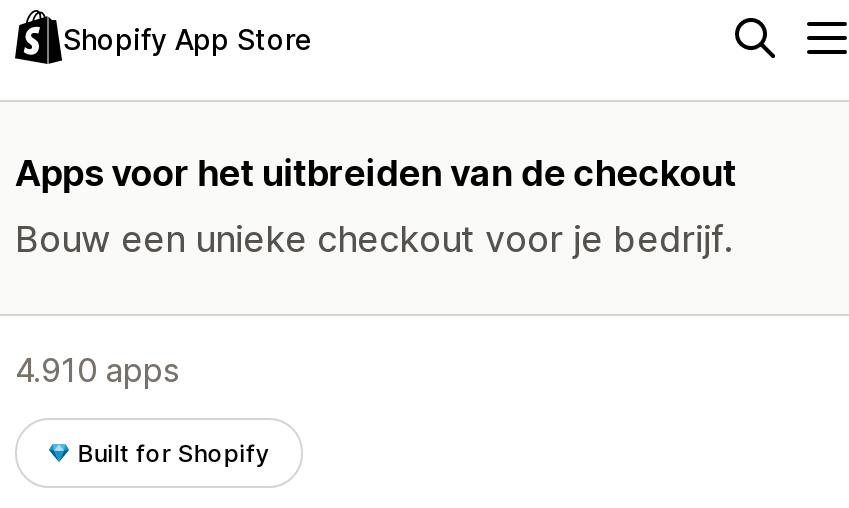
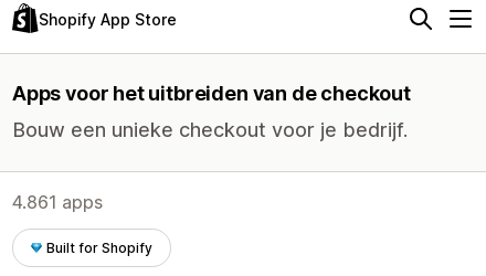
- 4.910 apps
+ 4.861 apps
